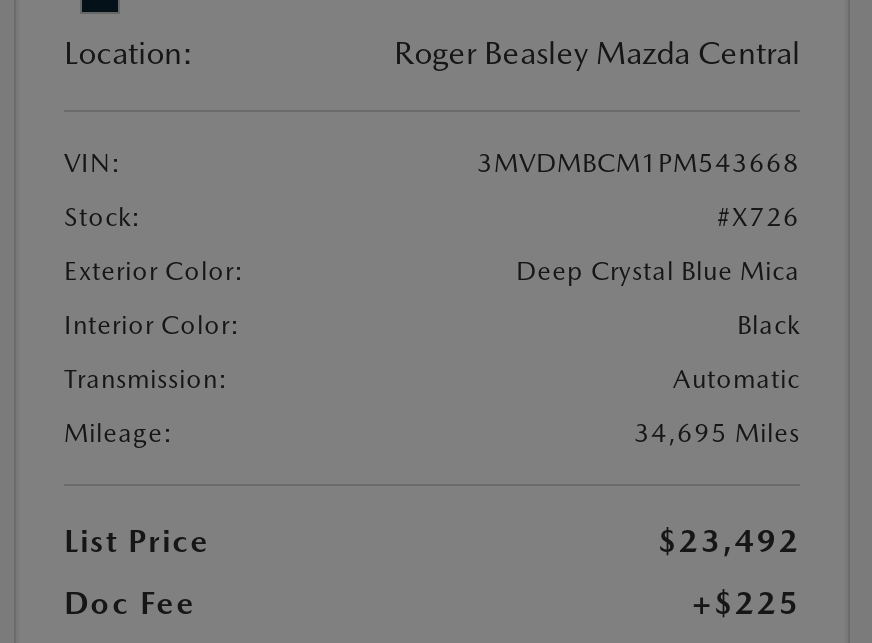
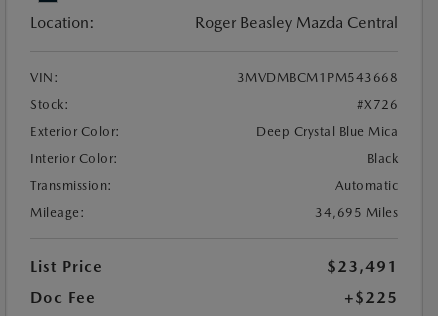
- $23,492
+ $23,491
